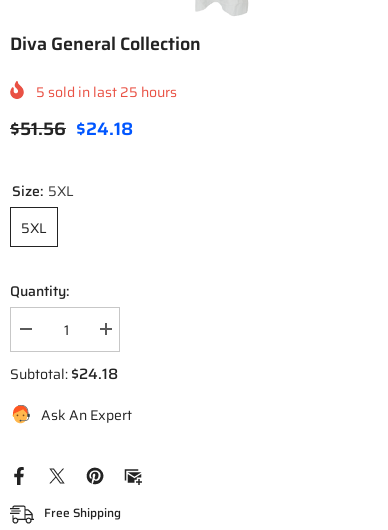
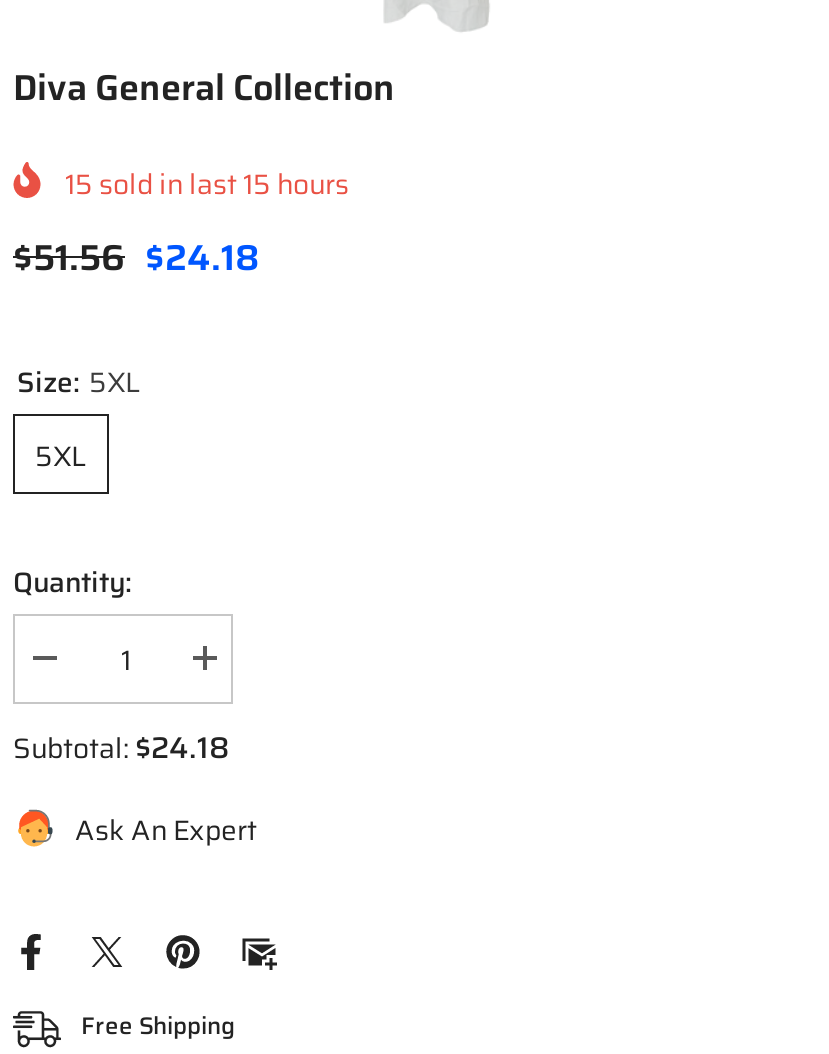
- 5 sold in last 25 hours
+ 15 sold in last 15 hours
